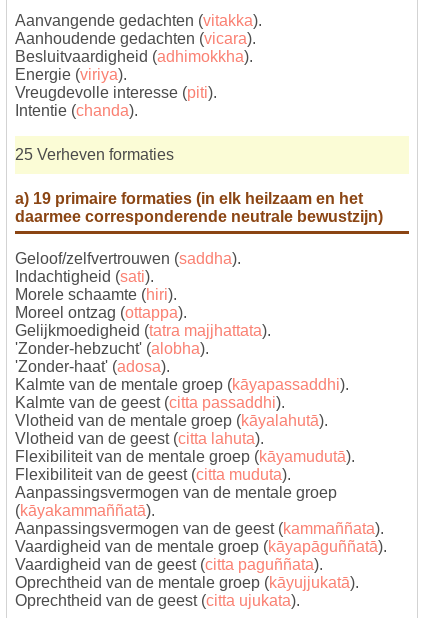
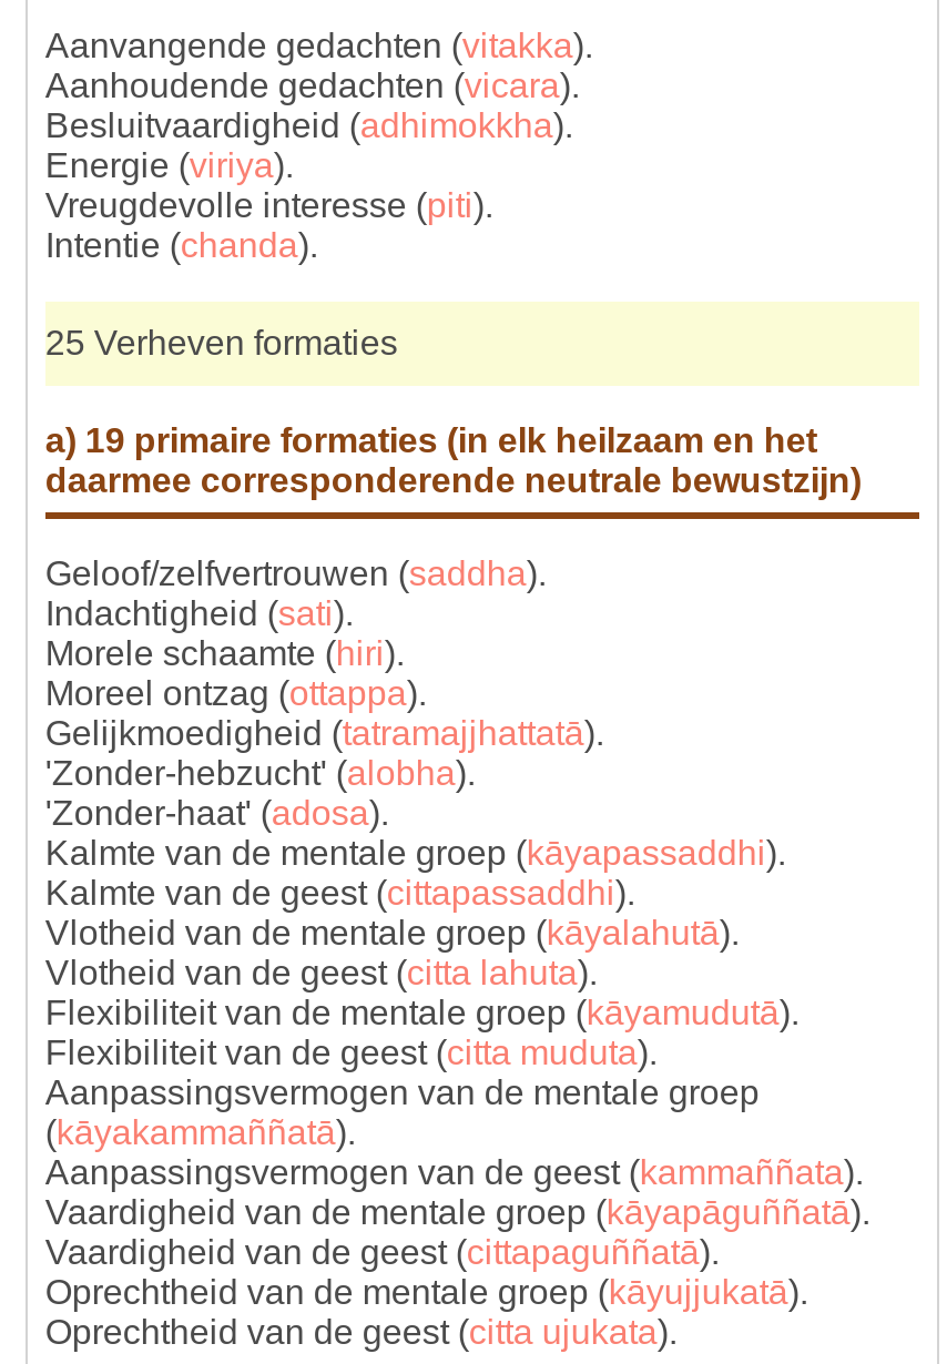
- Gelijkmoedigheid (tatra majjhattata).
+ Gelijkmoedigheid (tatramajjhattatā).

- Kalmte van de geest (citta passaddhi).
+ Kalmte van de geest (cittapassaddhi).

- Vaardigheid van de geest (citta paguññata).
+ Vaardigheid van de geest (cittapaguññatā).
